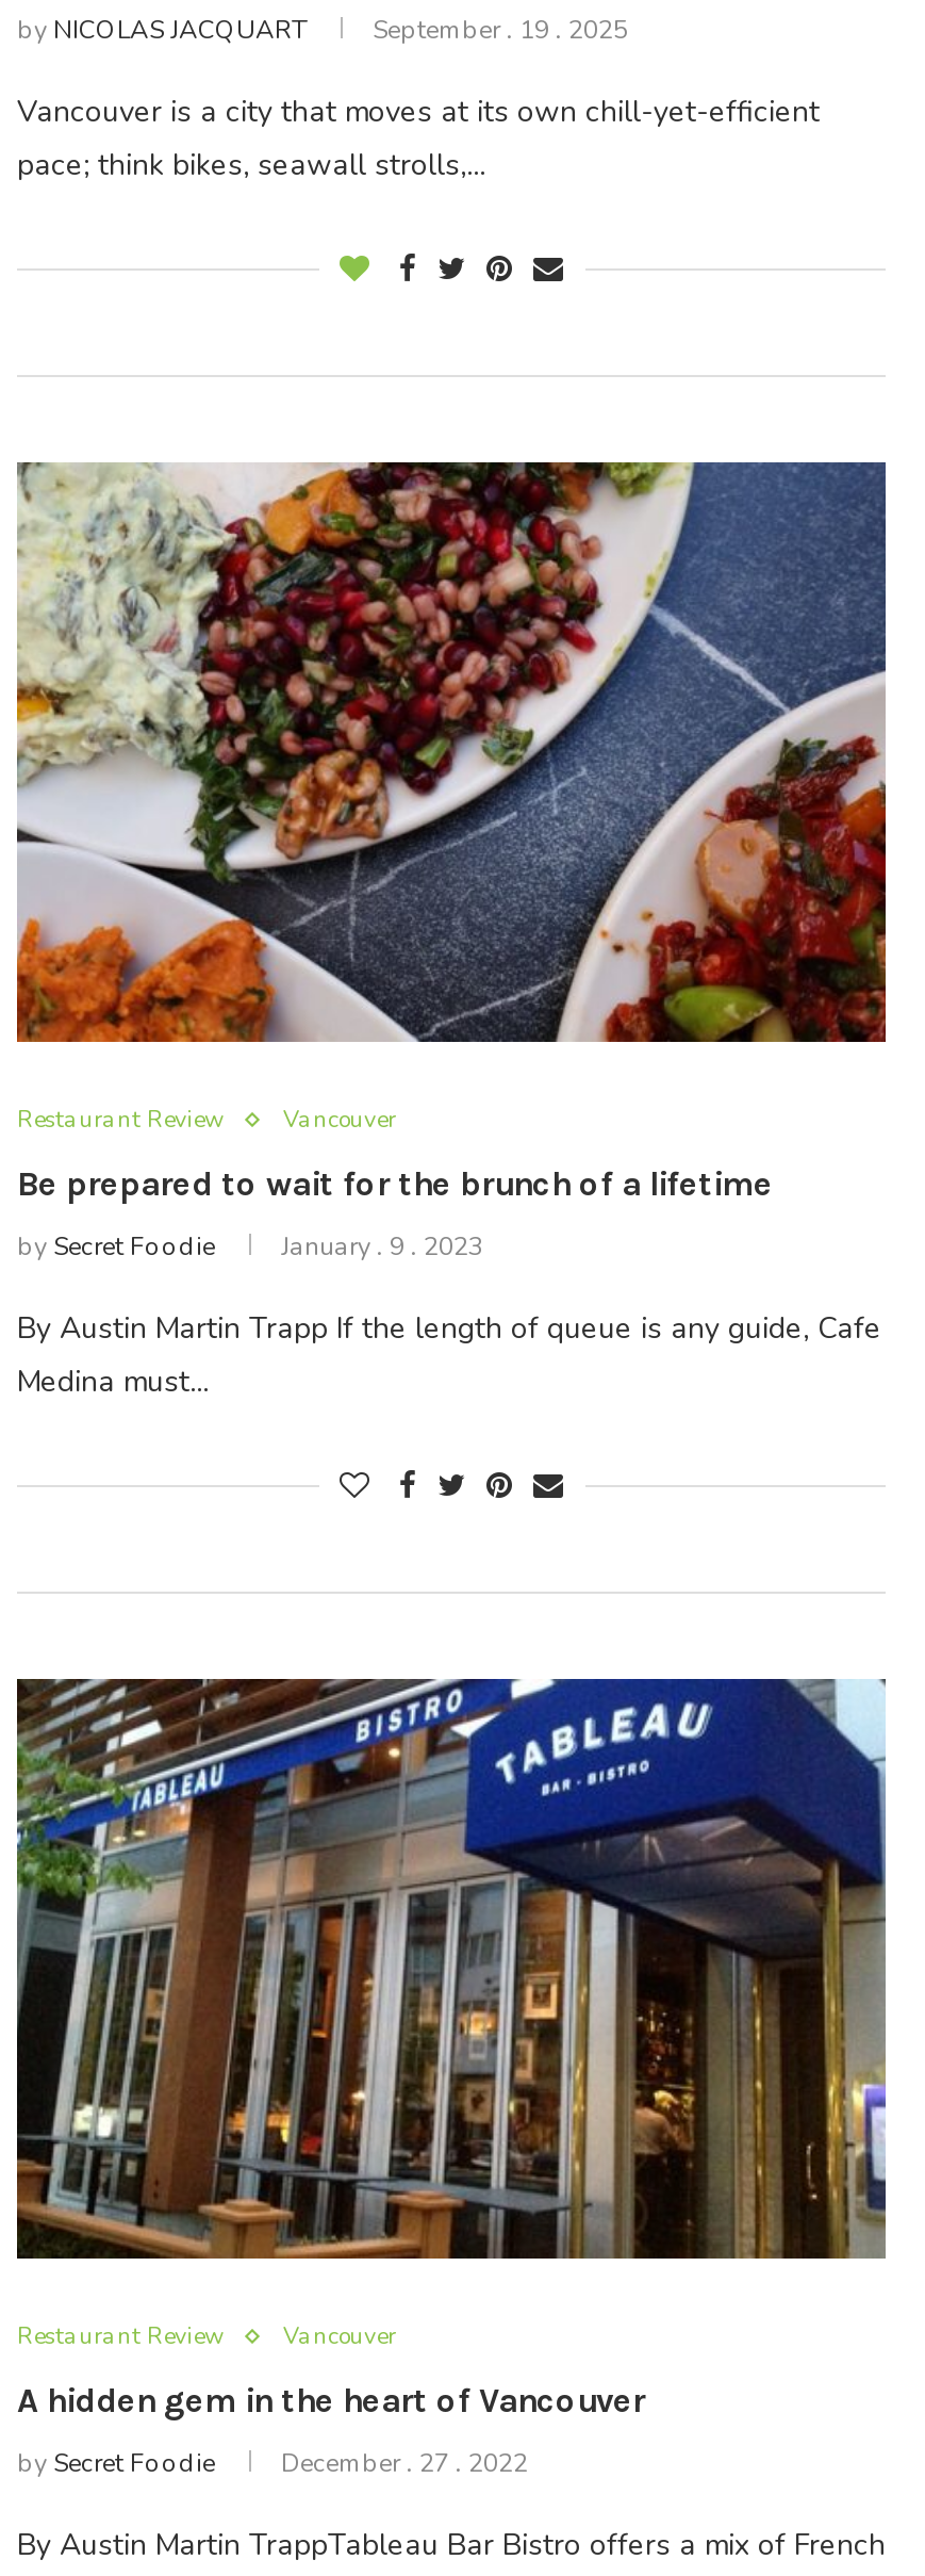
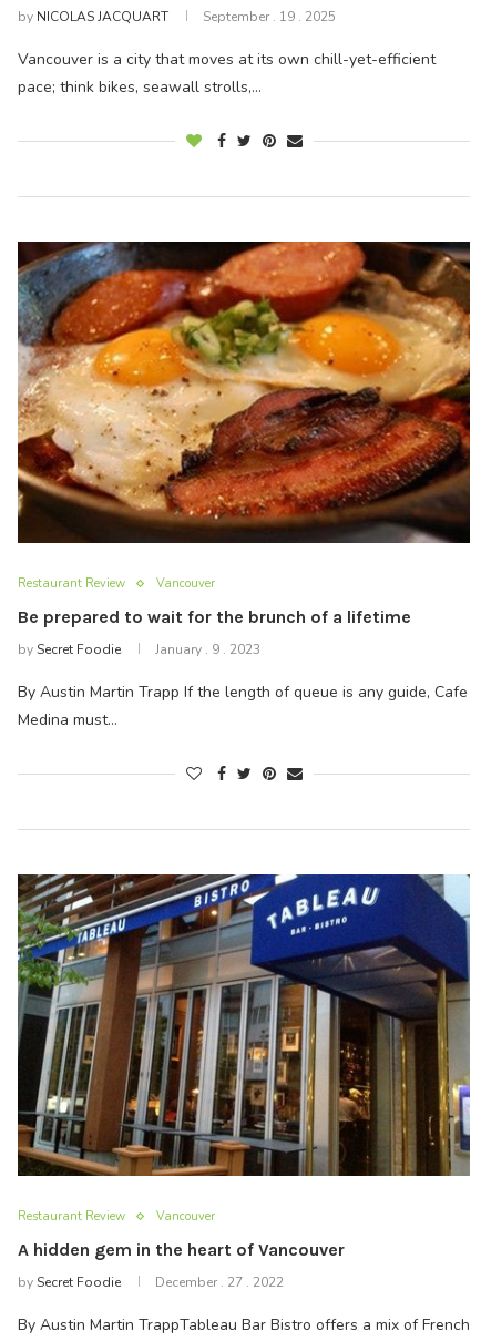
- [image]
+ [image]
